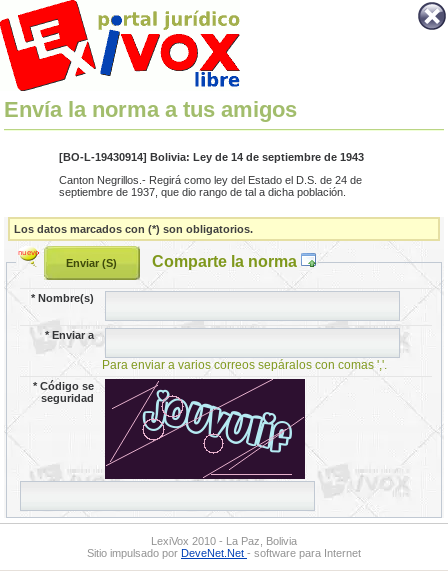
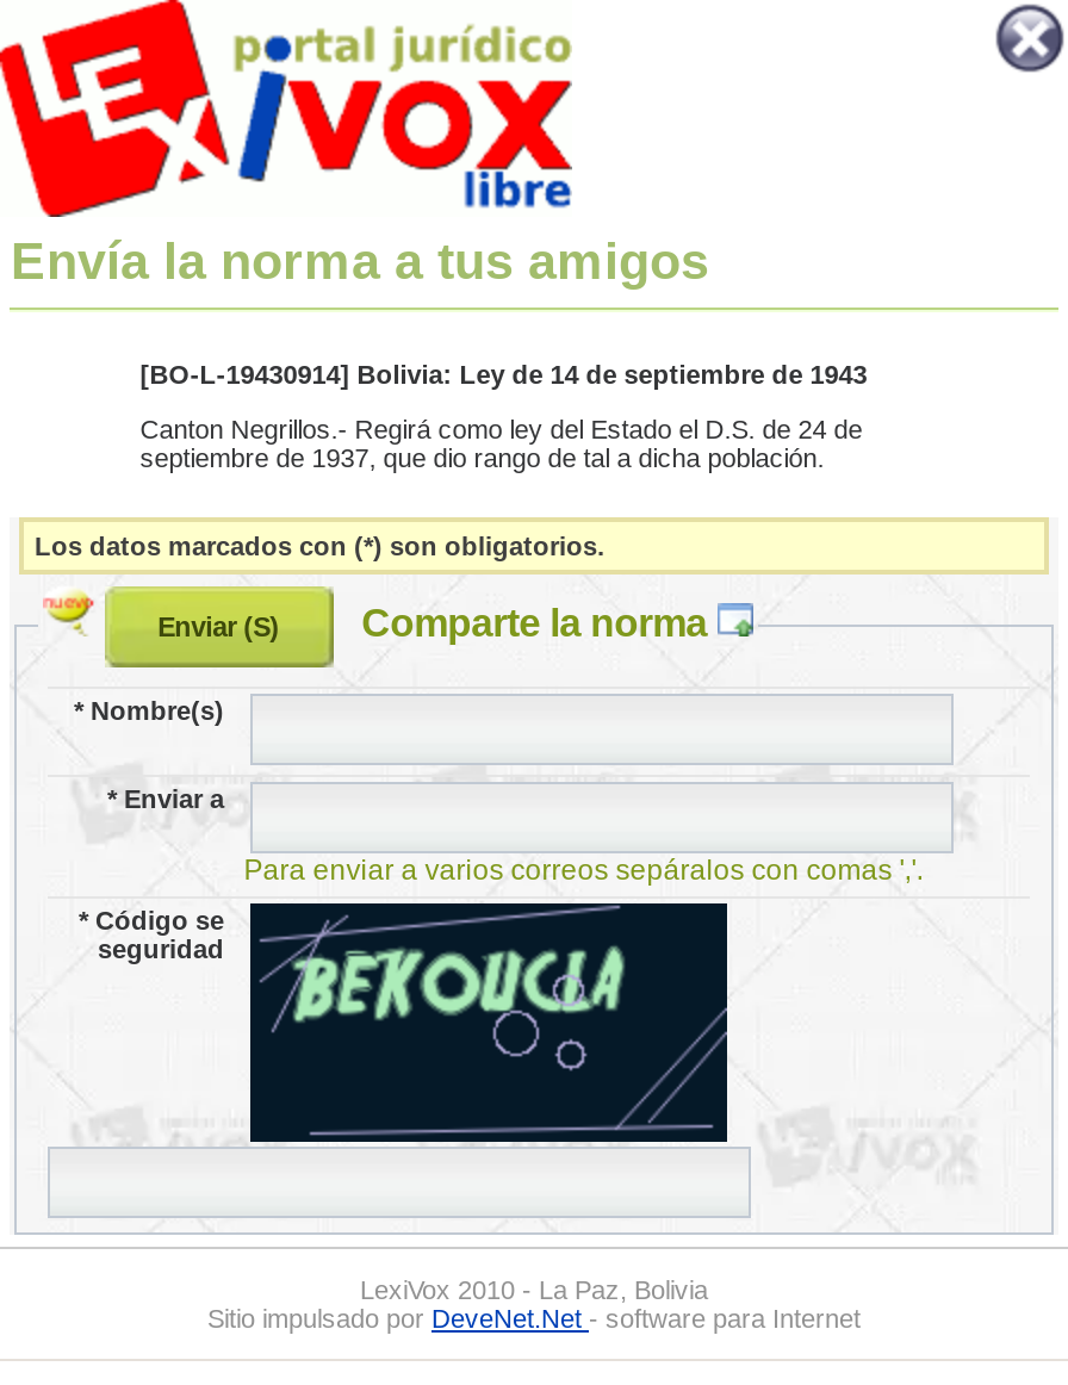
- [image]
+ [image]
